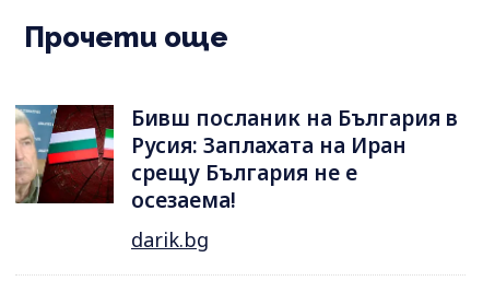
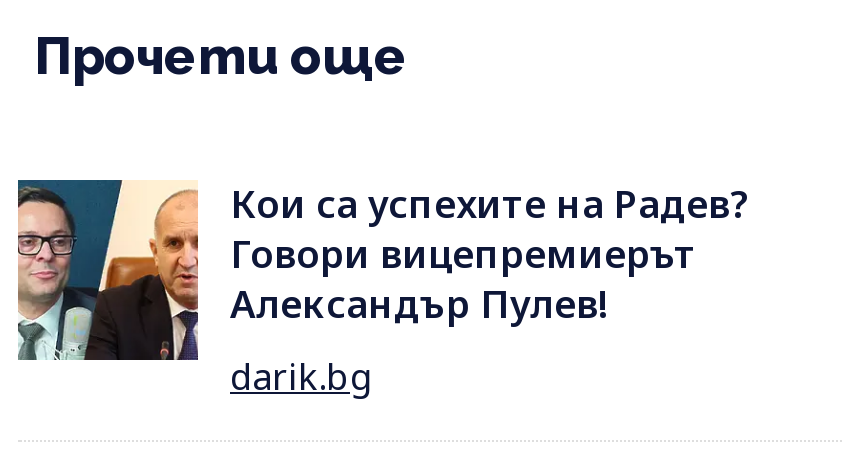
- [image]
- Бивш посланик на България в
- Русия: Заплахата на Иран
- срещу България не е
- осезаема!
+ [image]
+ Кои са успехите на Радев?
+ Говори вицепремиерът
+ Александър Пулев!
